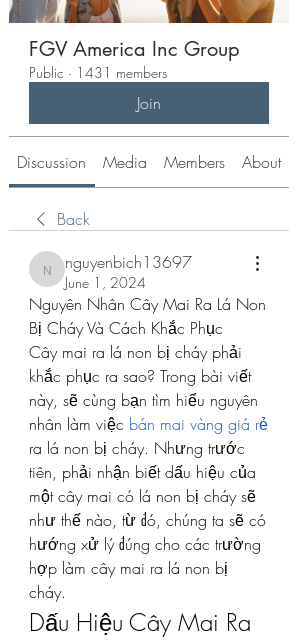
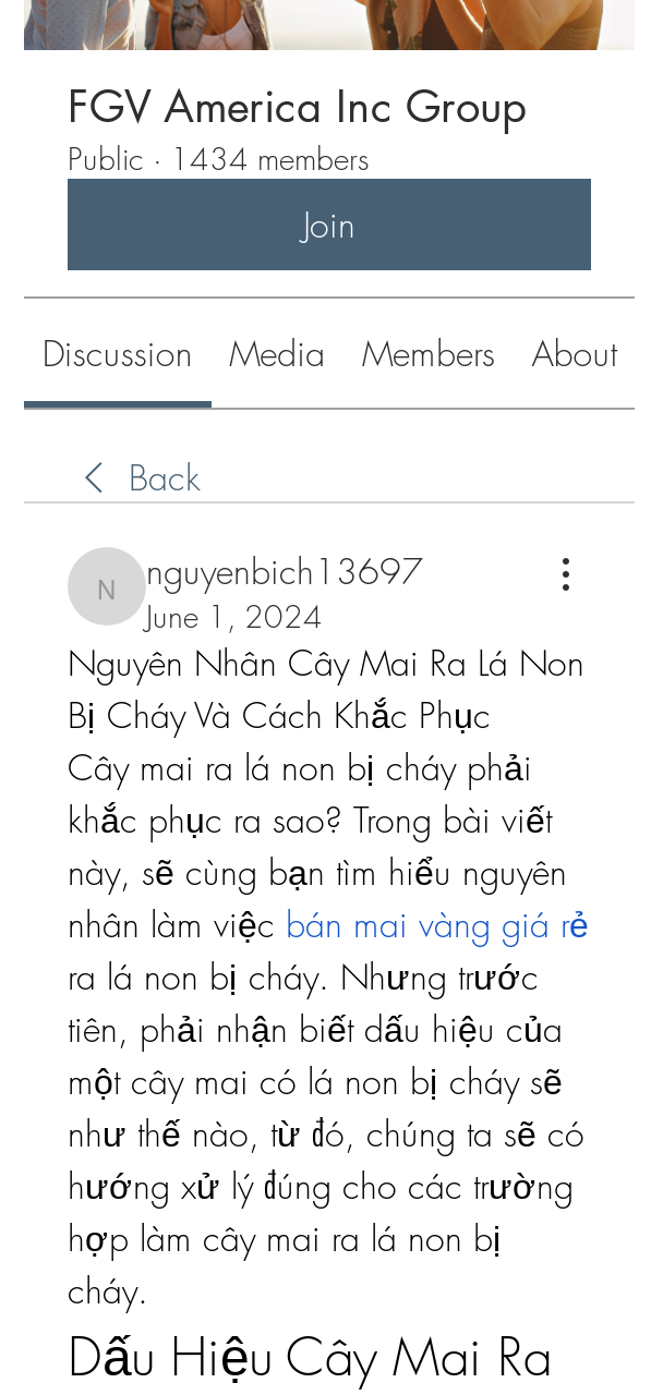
- Public · 1431 members
+ Public · 1434 members
